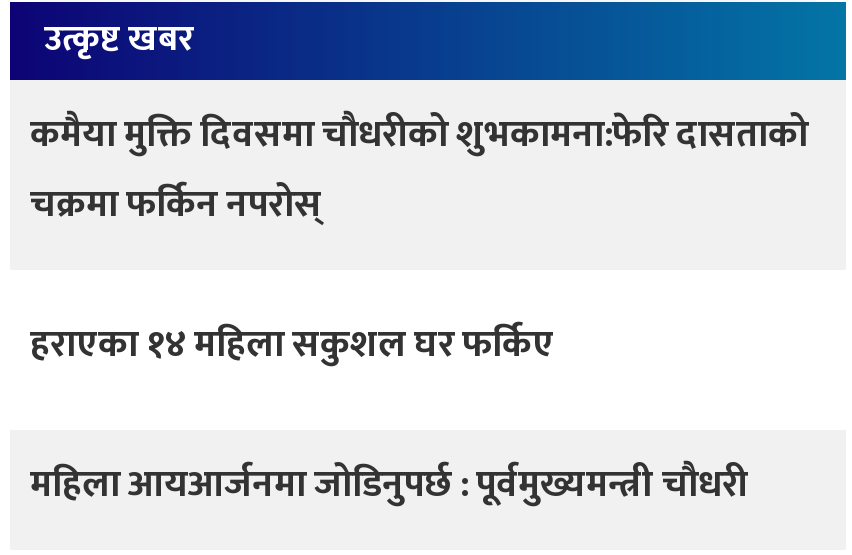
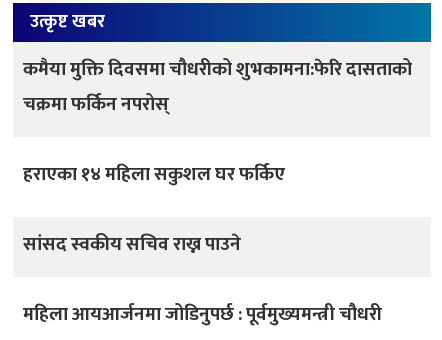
+ सांसद स्वकीय सचिव राख्न पाउने
